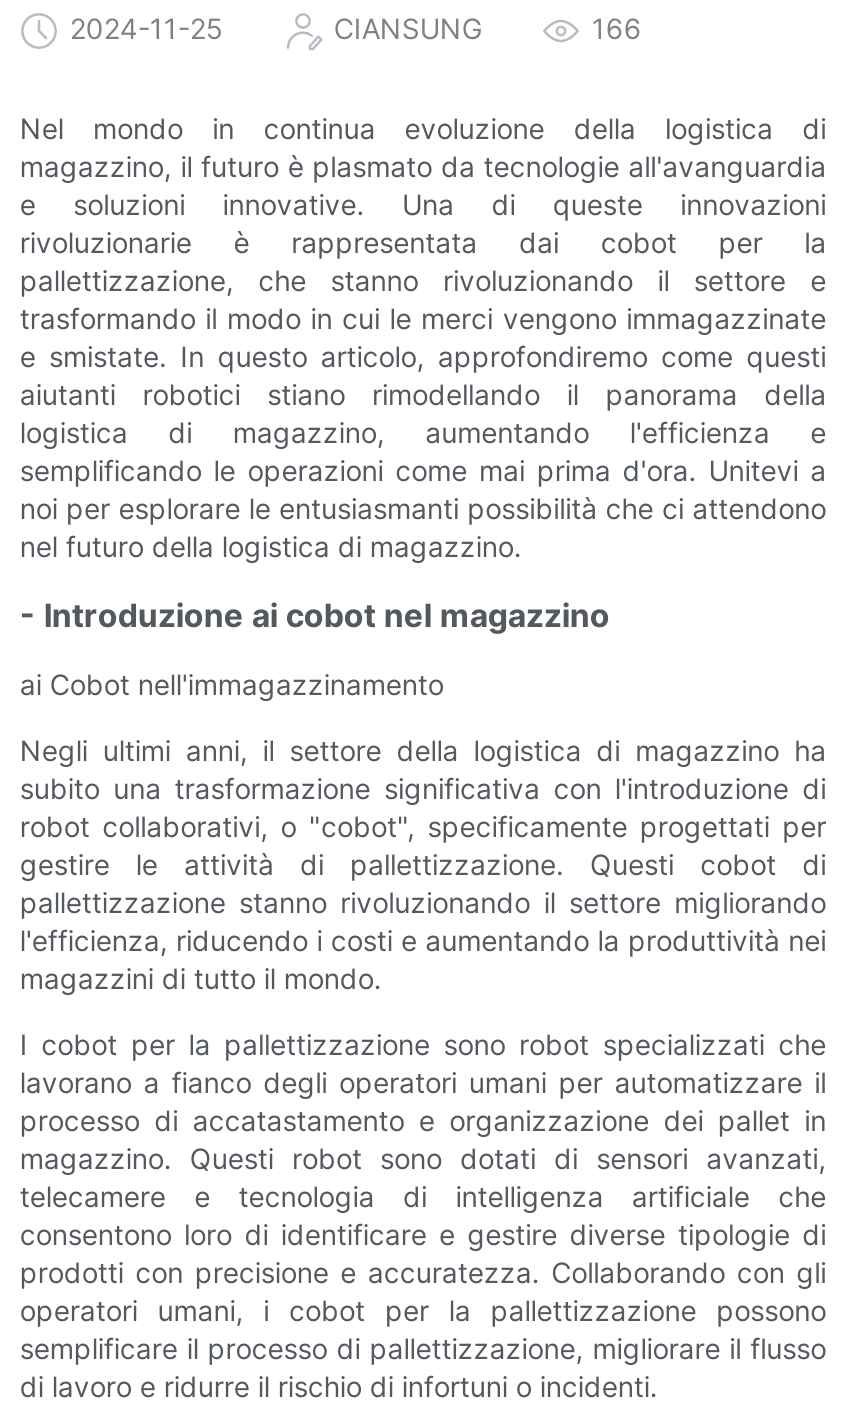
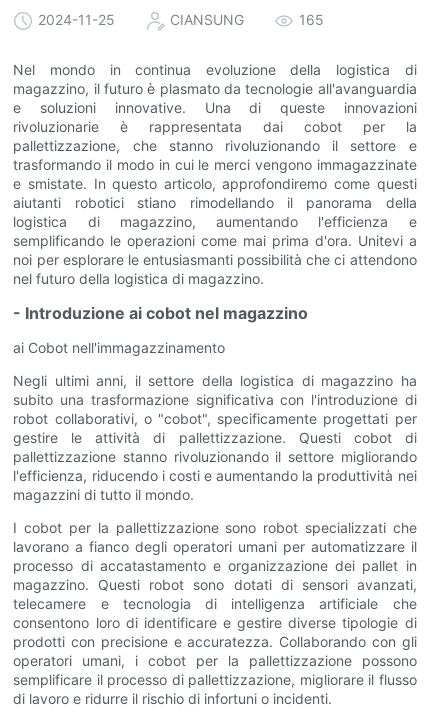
- 166
+ 165
